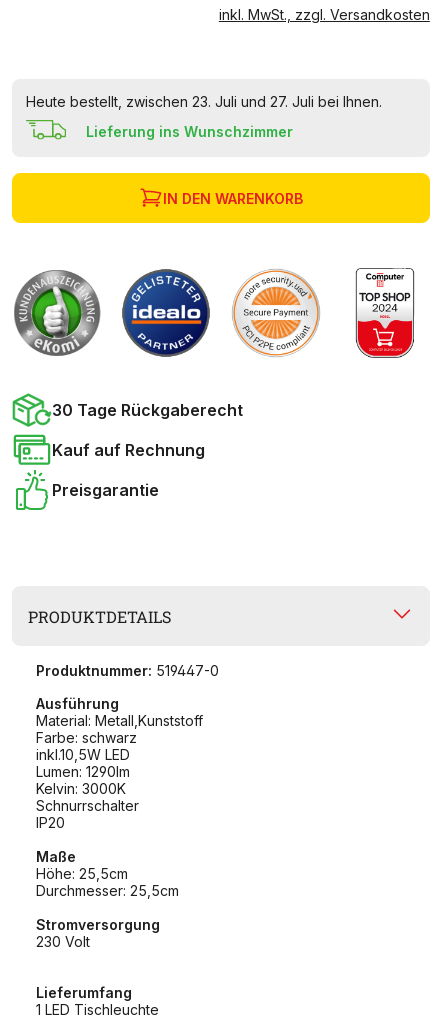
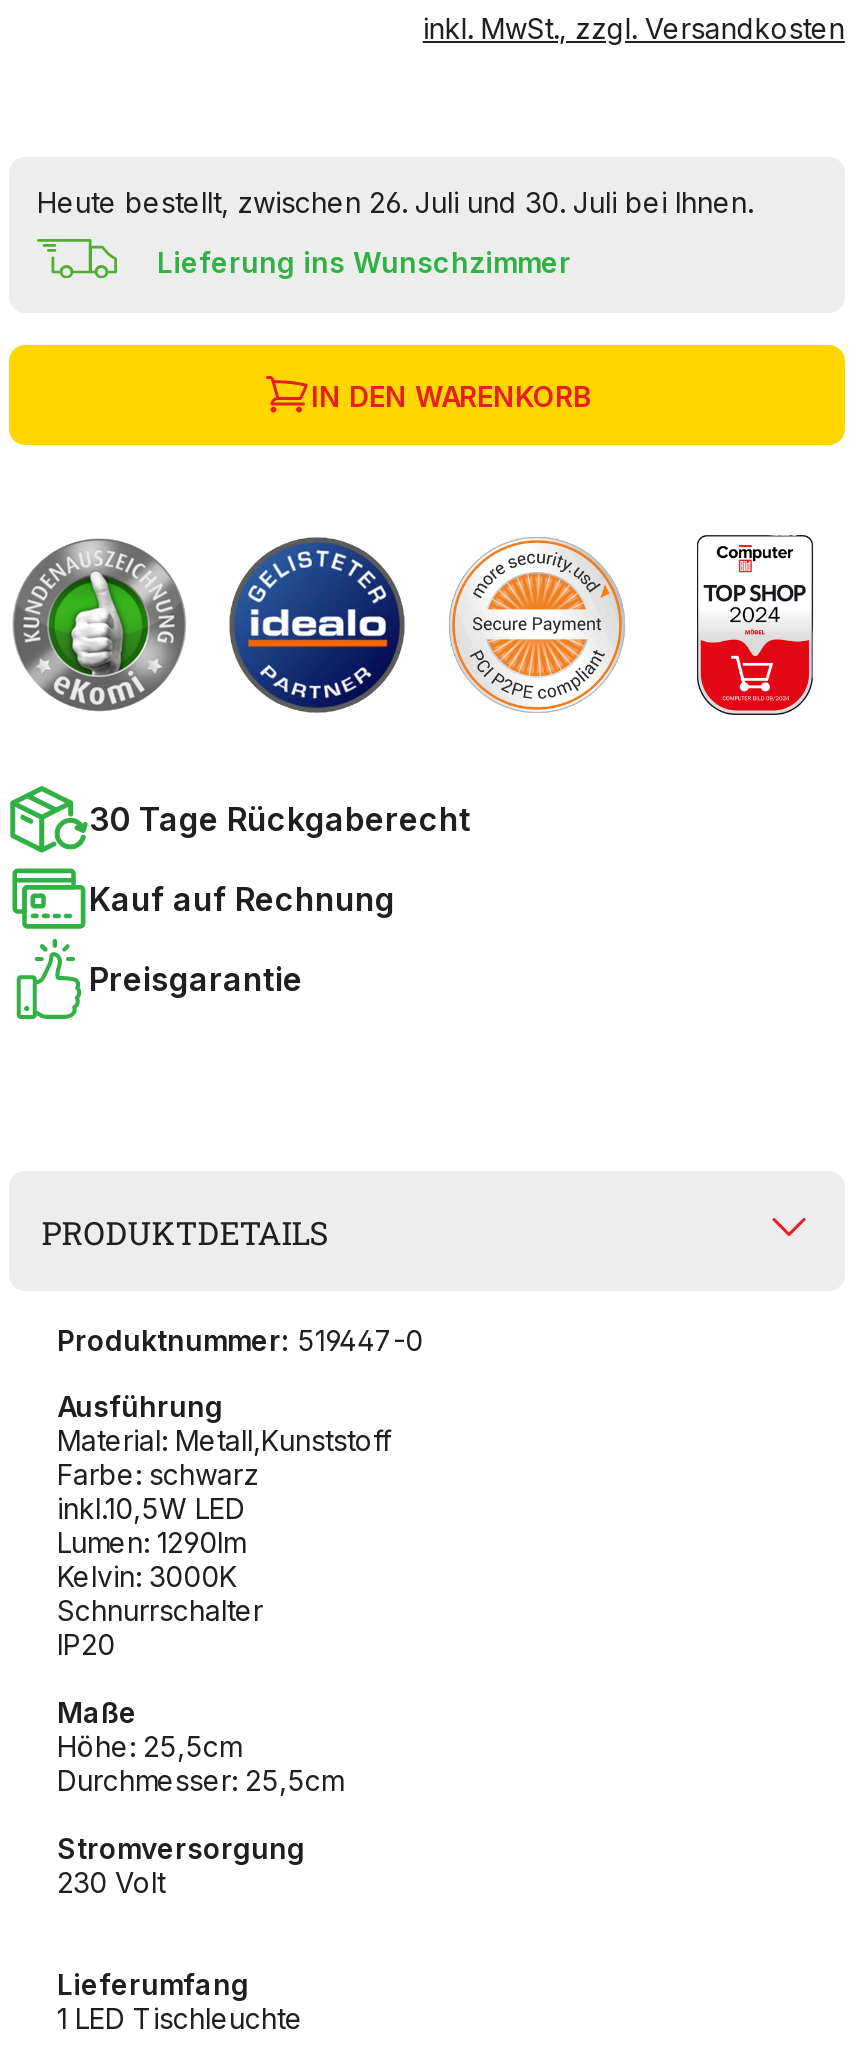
- Heute bestellt, zwischen 23. Juli und 27. Juli bei Ihnen.
+ Heute bestellt, zwischen 26. Juli und 30. Juli bei Ihnen.
